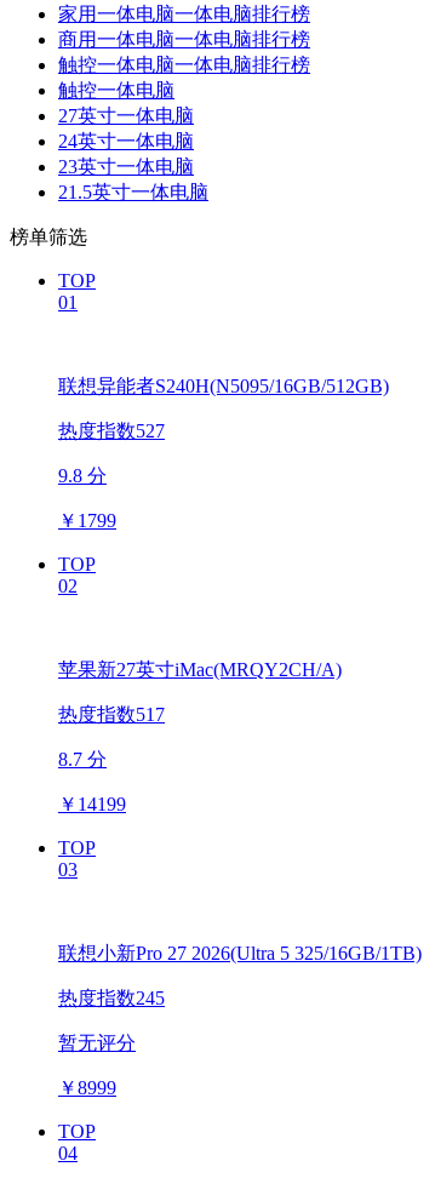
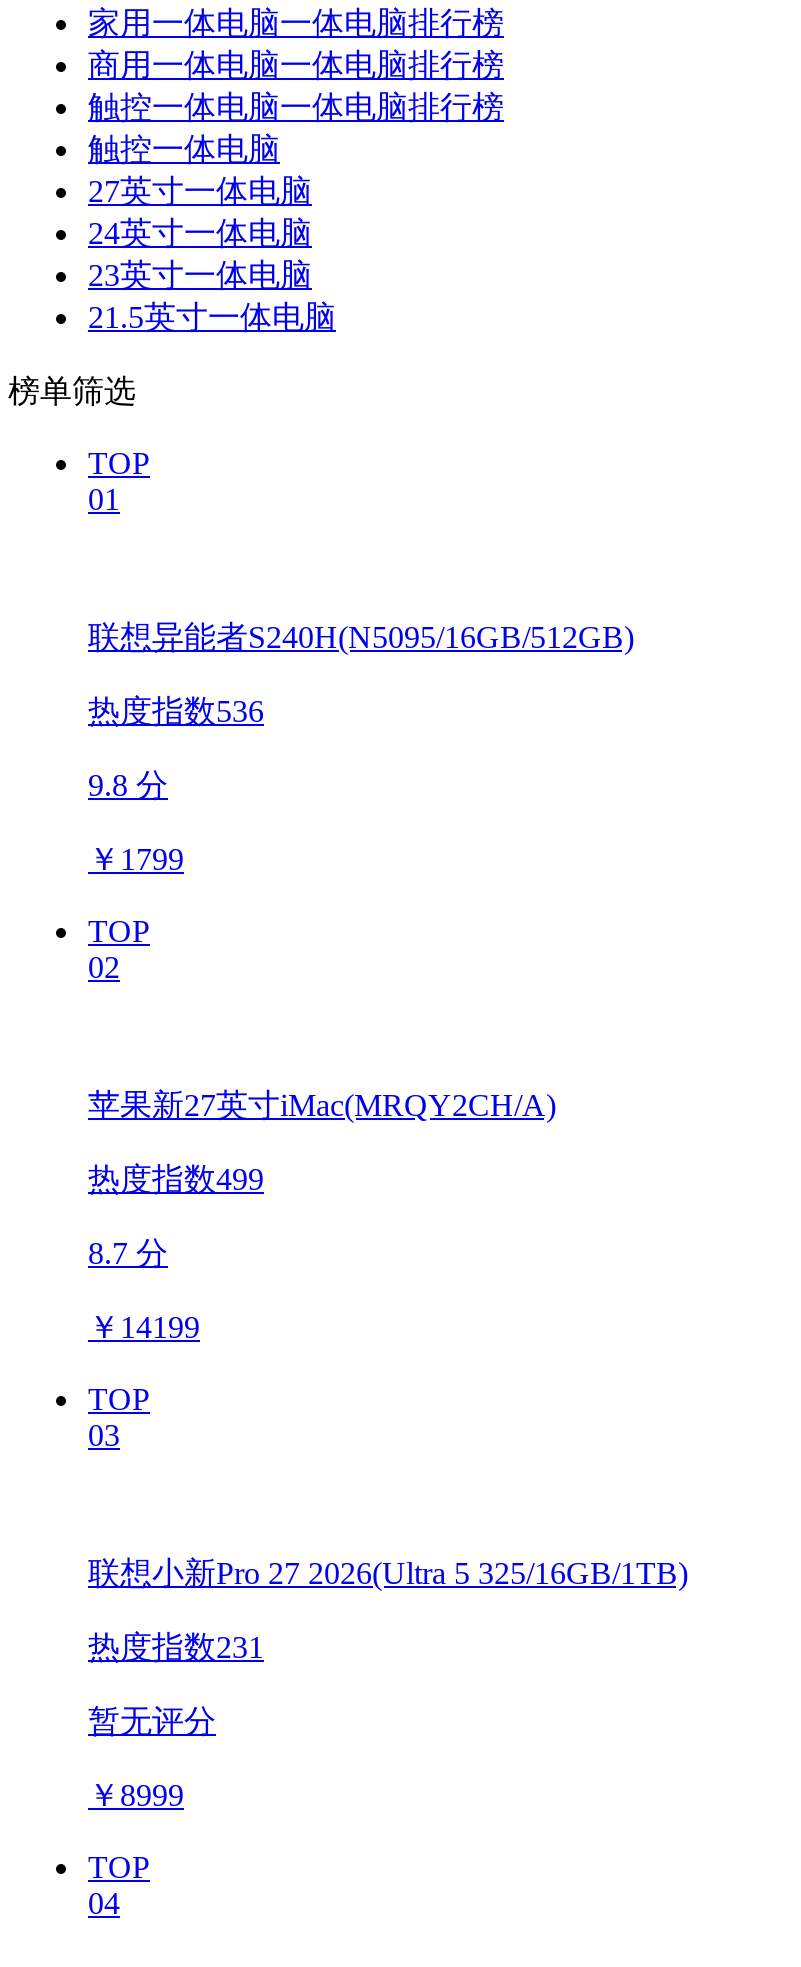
- 热度指数527
+ 热度指数536

- 热度指数517
+ 热度指数499

- 热度指数245
+ 热度指数231
